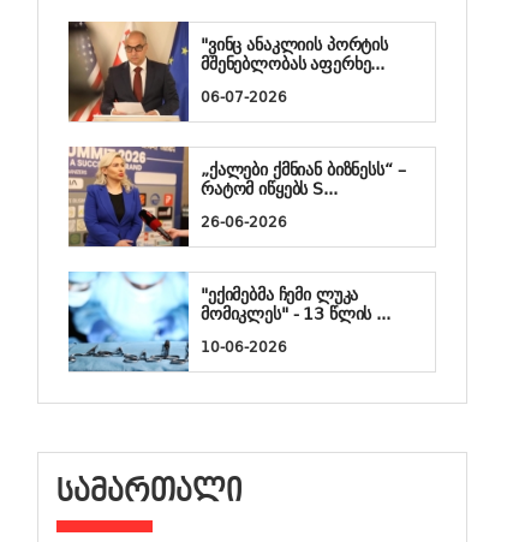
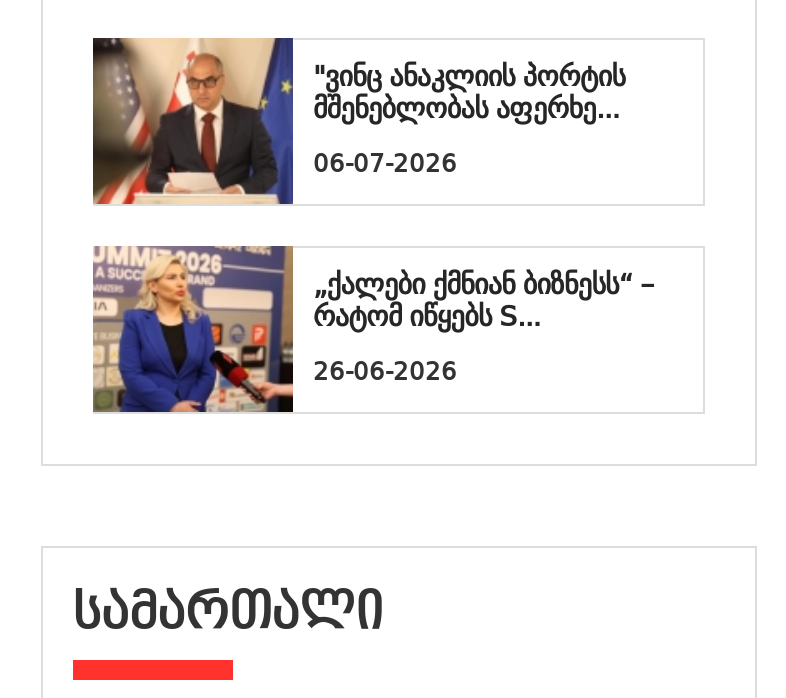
- [image]
- "ექიმებმა ჩემი ლუკა
- მომიკლეს" - 13 წლის ...
- 10-06-2026
